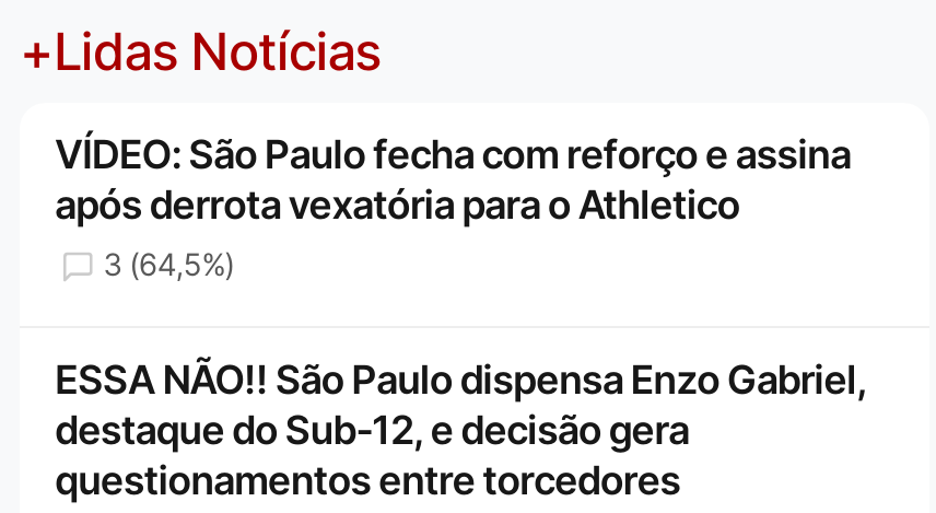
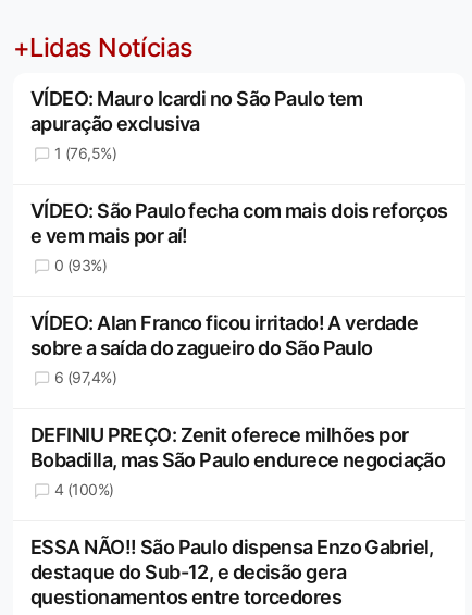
- VÍDEO: São Paulo fecha com reforço e assina
- após derrota vexatória para o Athletico
- 3 (64,5%)
+ VÍDEO: Mauro Icardi no São Paulo tem
+ apuração exclusiva
+ 1 (76,5%)
+ VÍDEO: São Paulo fecha com mais dois reforços
+ e vem mais por aí!
+ 0 (93%)
+ VÍDEO: Alan Franco ficou irritado! A verdade
+ sobre a saída do zagueiro do São Paulo
+ 6 (97,4%)
+ DEFINIU PREÇO: Zenit oferece milhões por
+ Bobadilla, mas São Paulo endurece negociação
+ 4 (100%)
